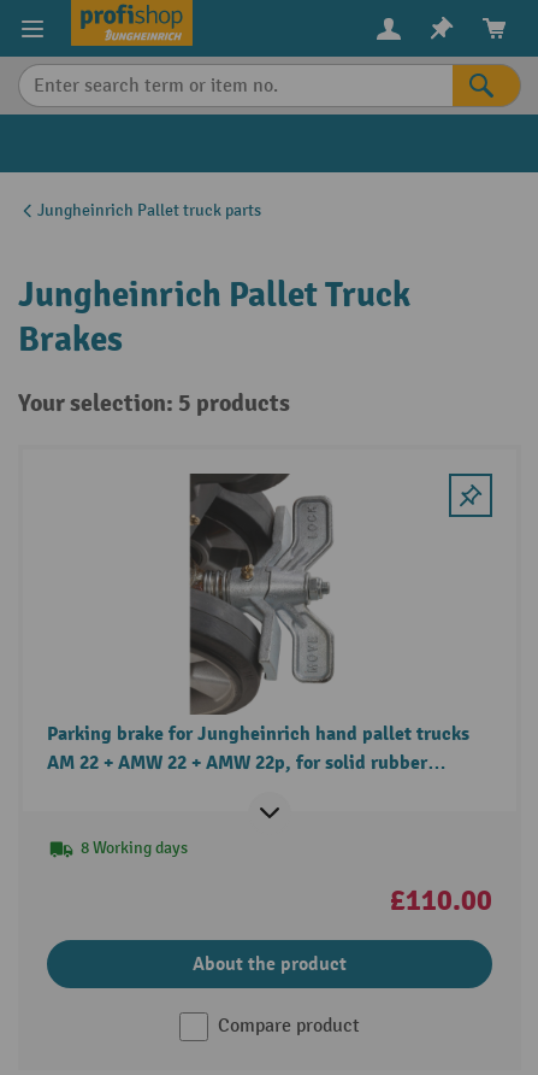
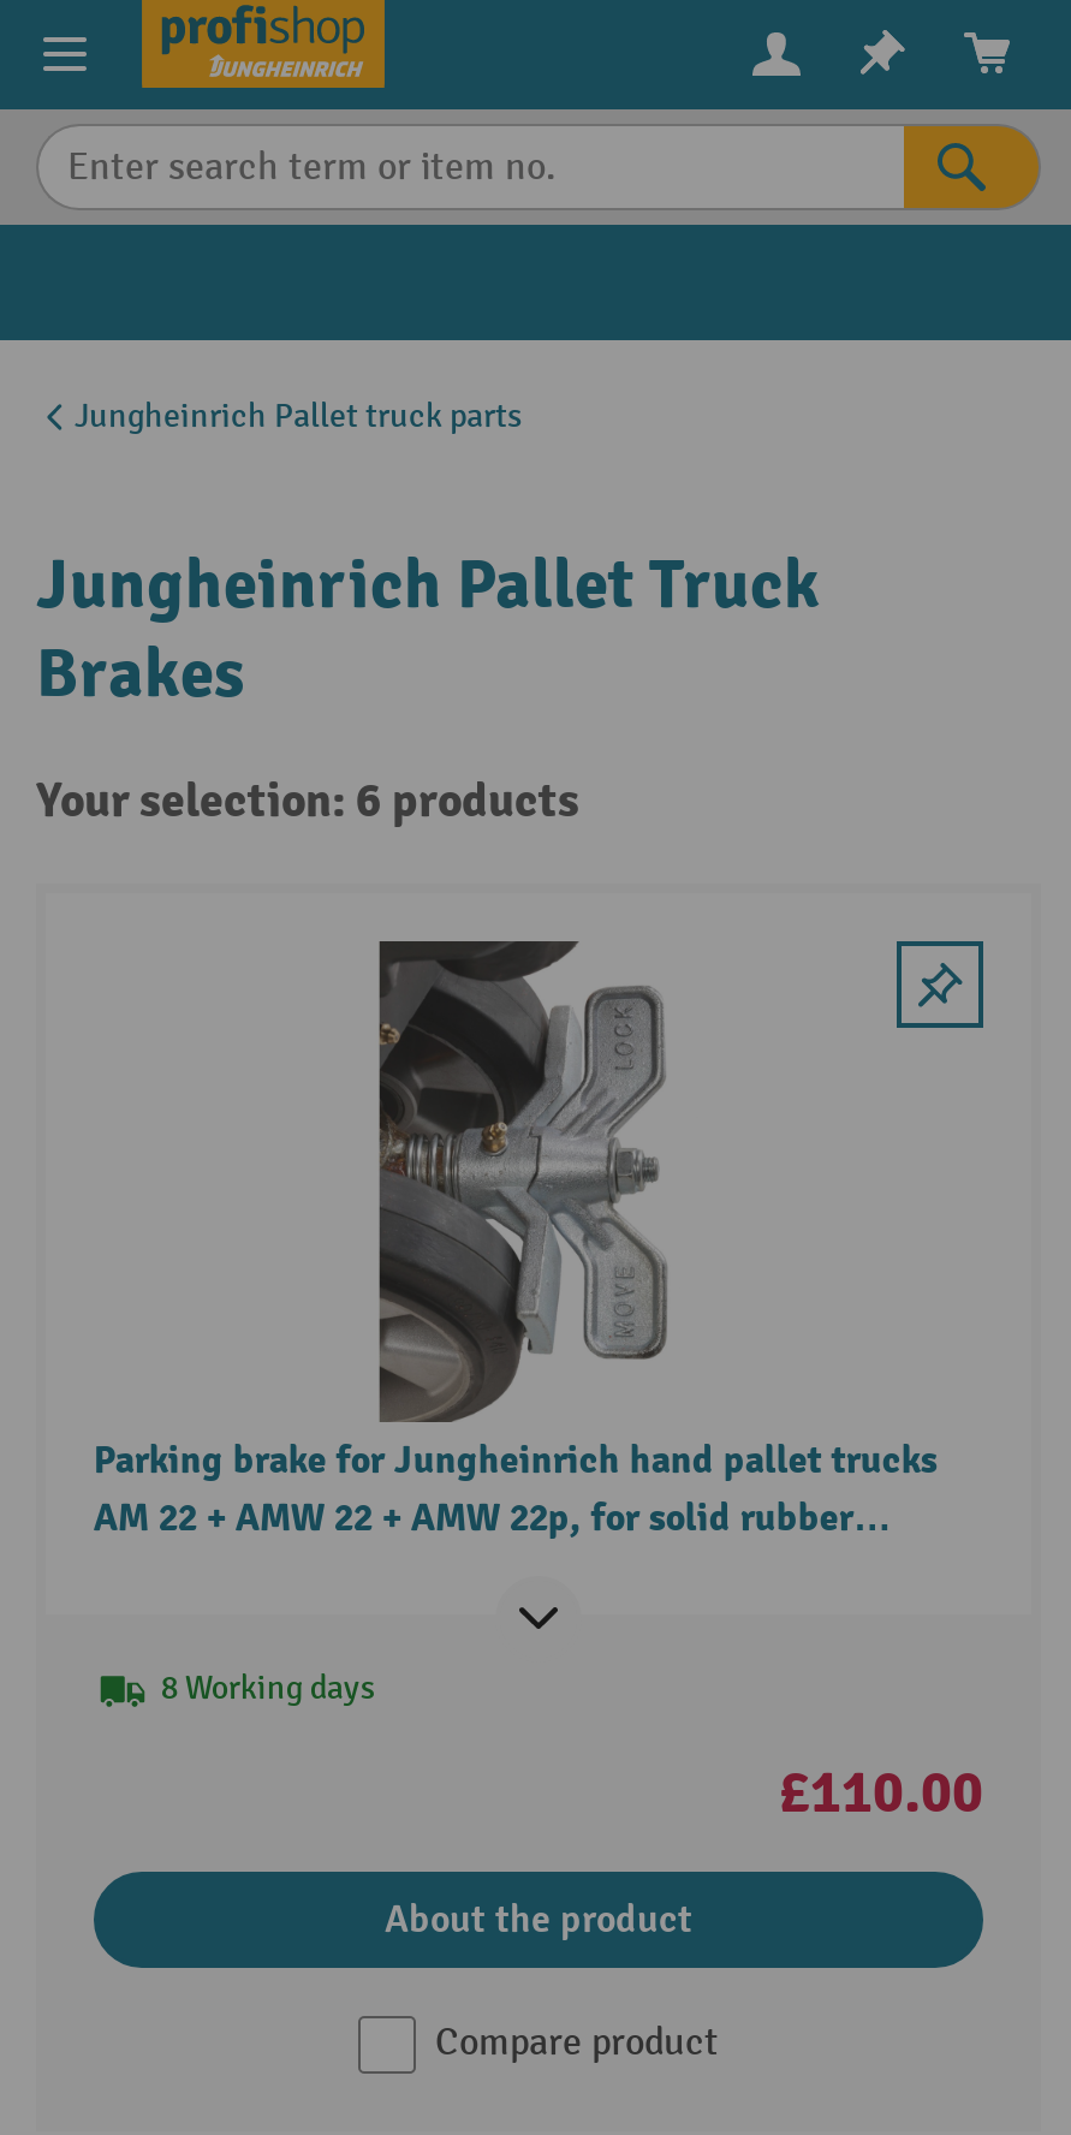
- Your selection: 5 products
+ Your selection: 6 products
